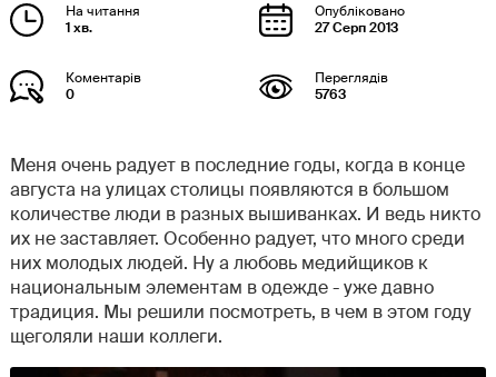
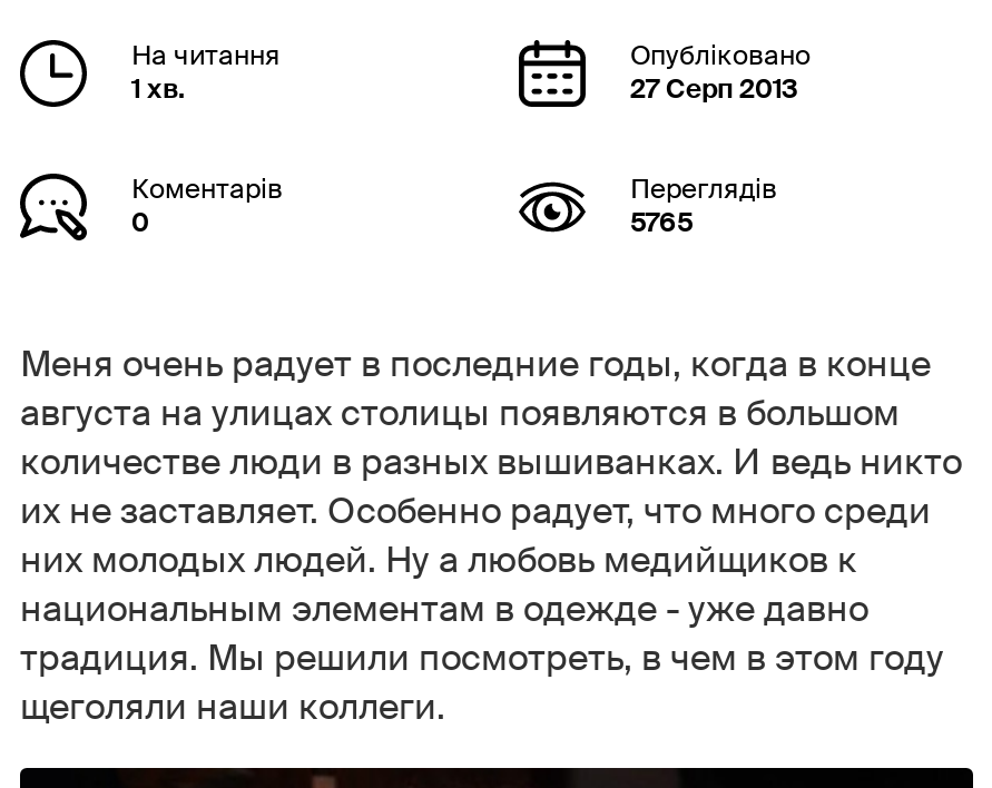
- 5763
+ 5765
